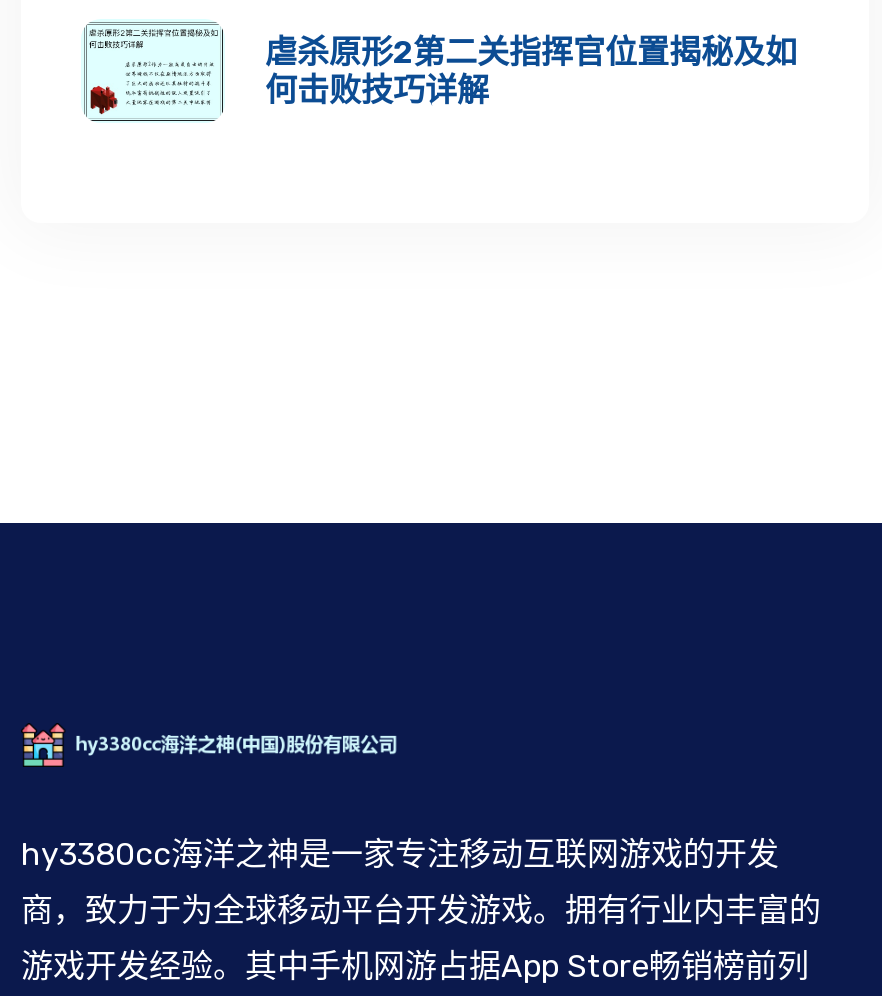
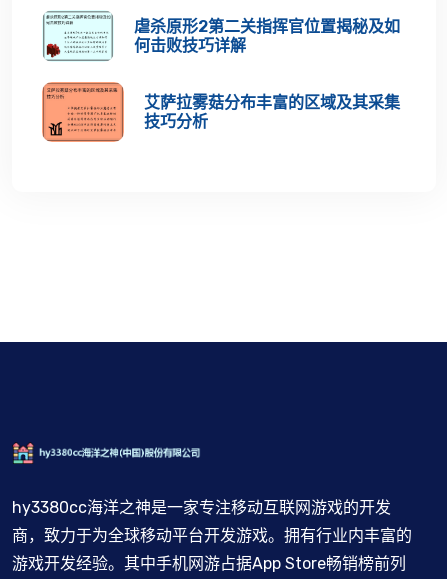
+ [image]
+ 艾萨拉雾菇分布丰富的区域及其采集
+ 技巧分析
